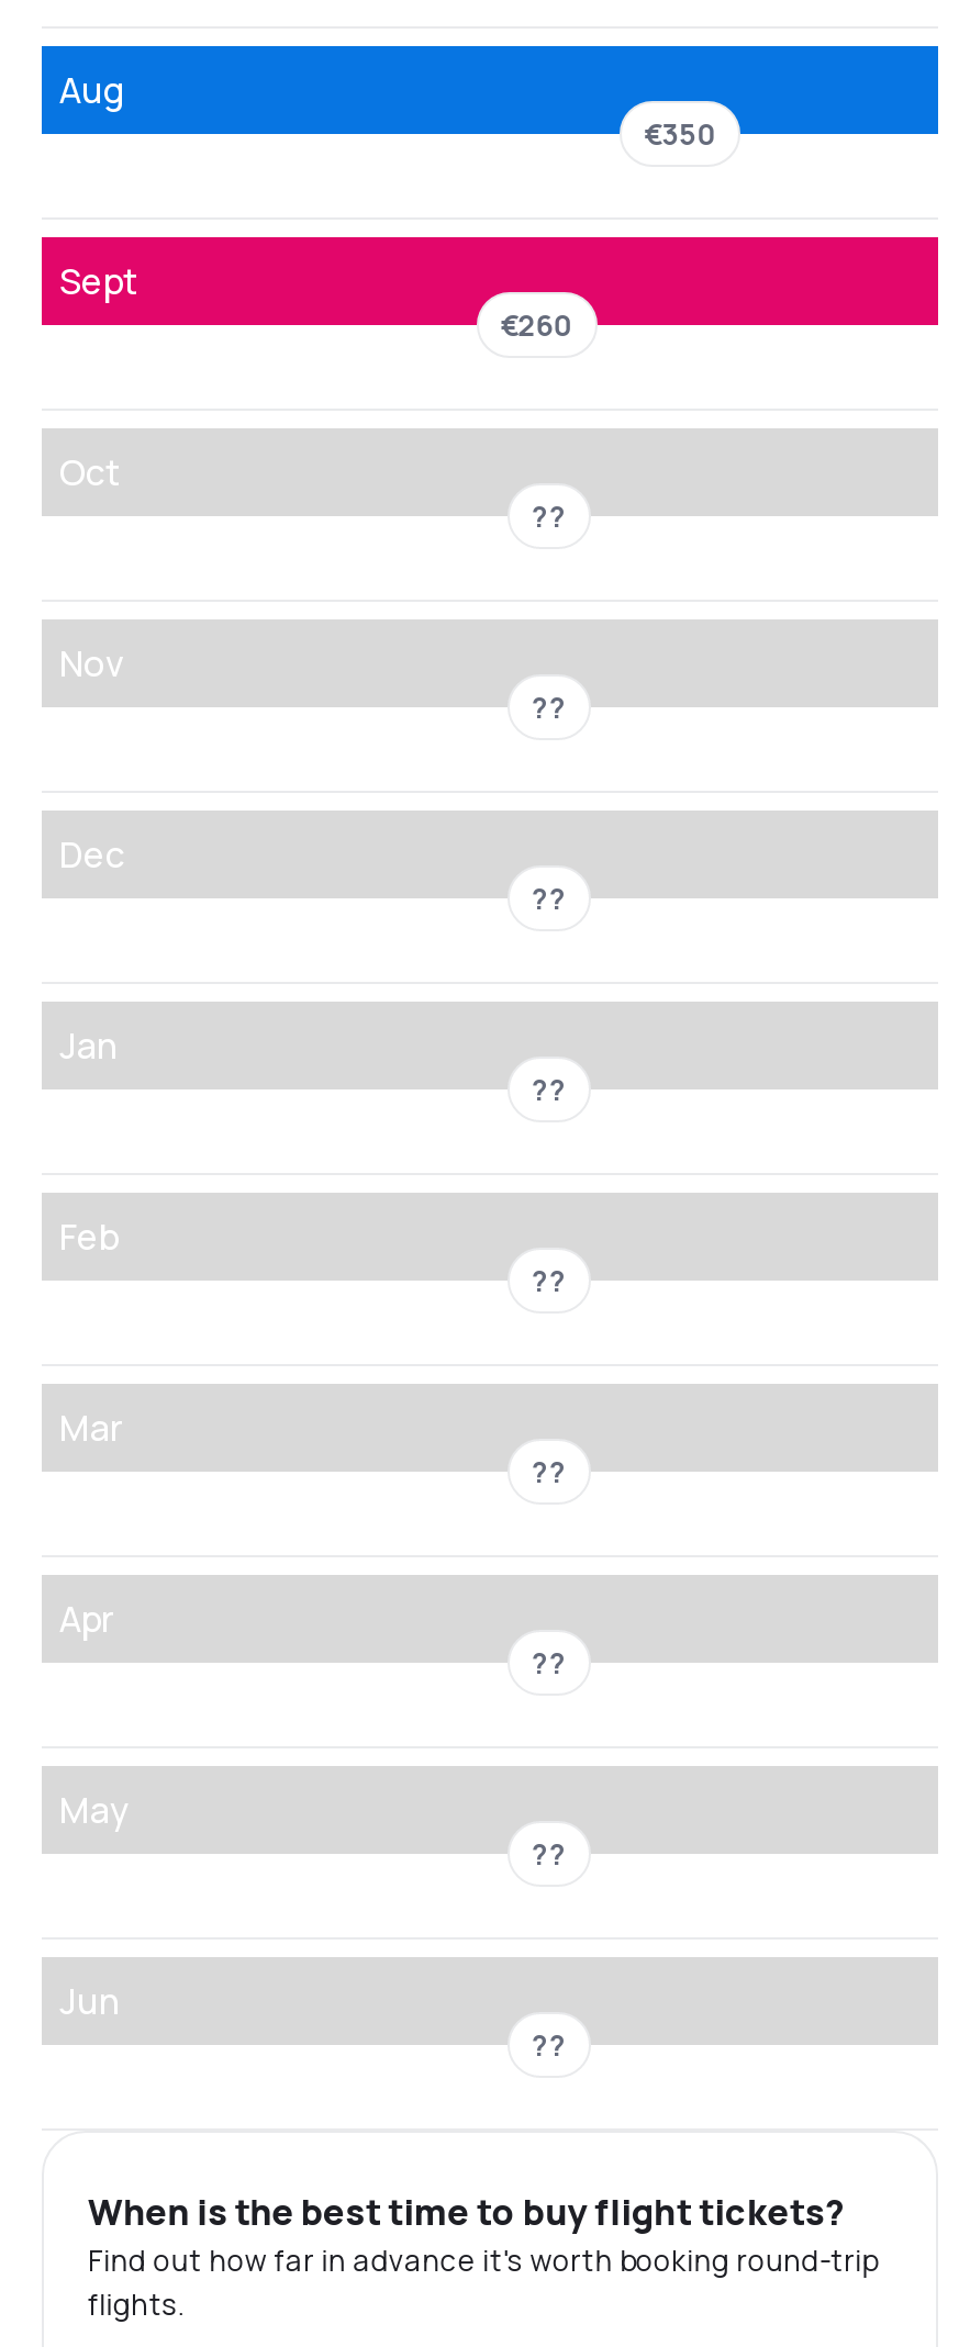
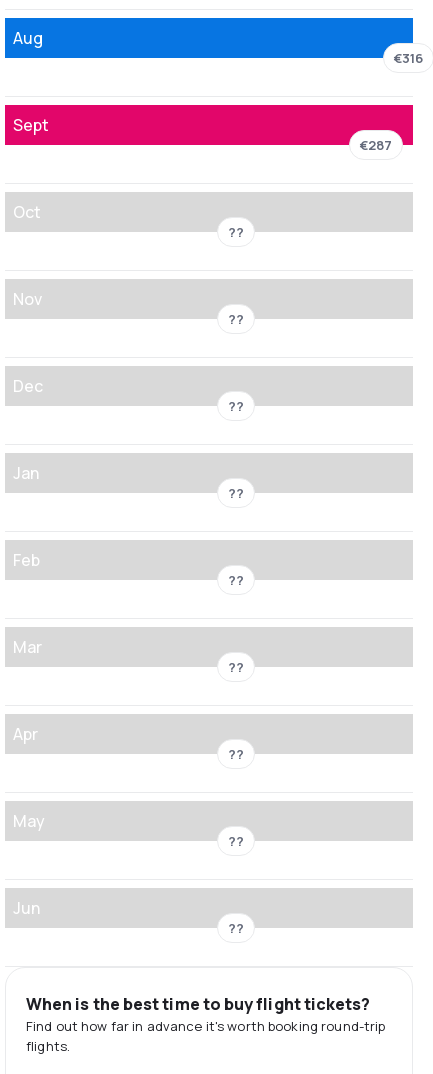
- €350
+ €316

- €260
+ €287
